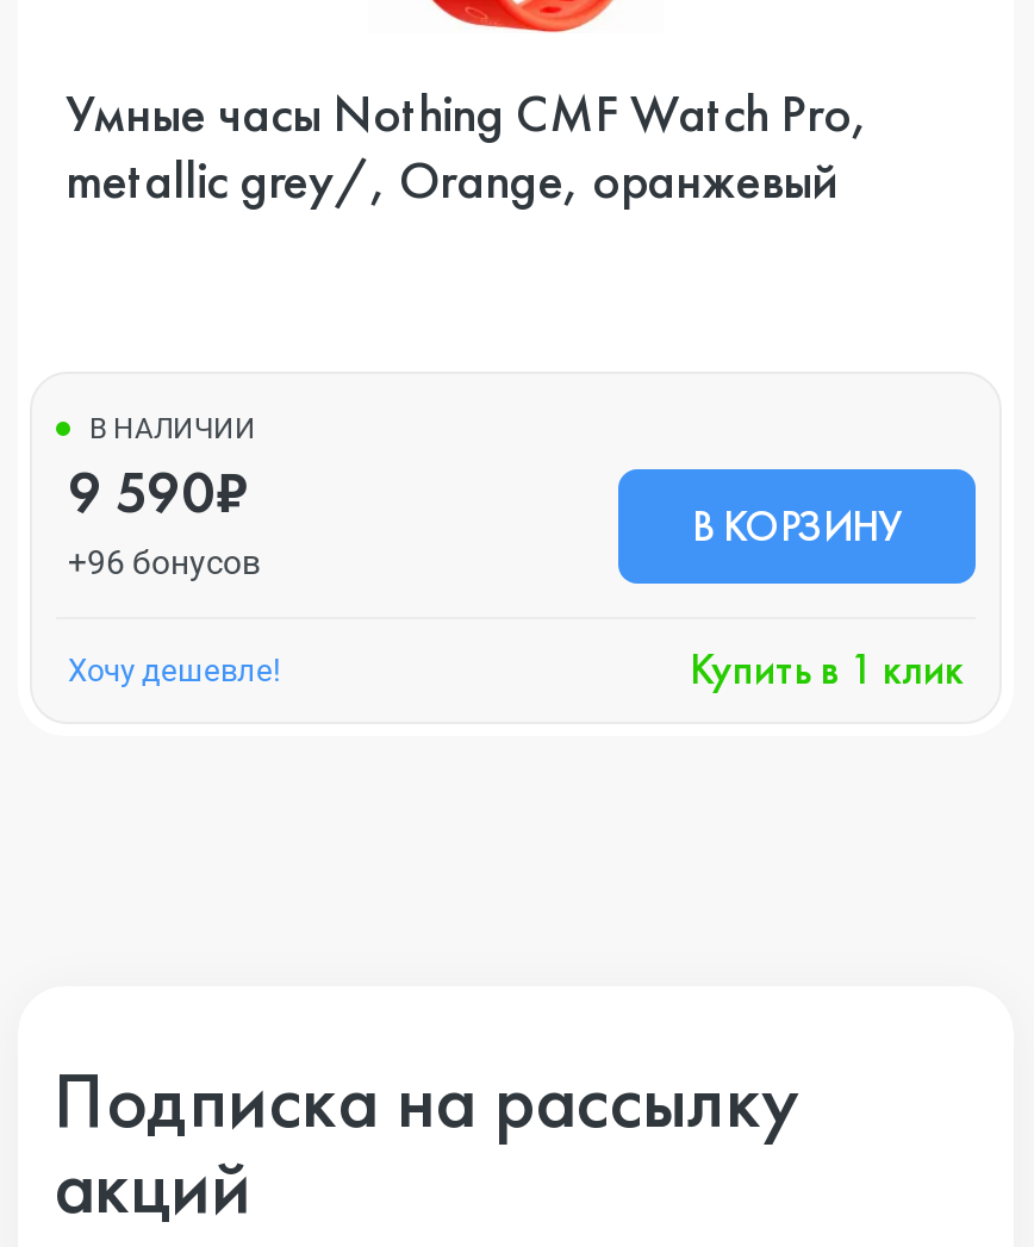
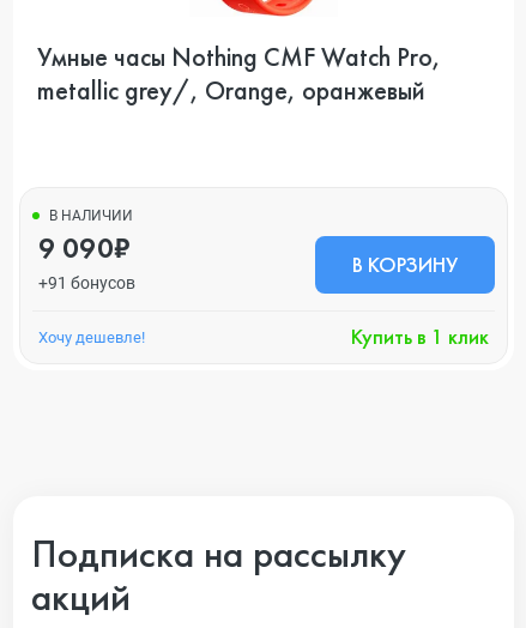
- 9 590₽
+ 9 090₽

- +96 бонусов
+ +91 бонусов
